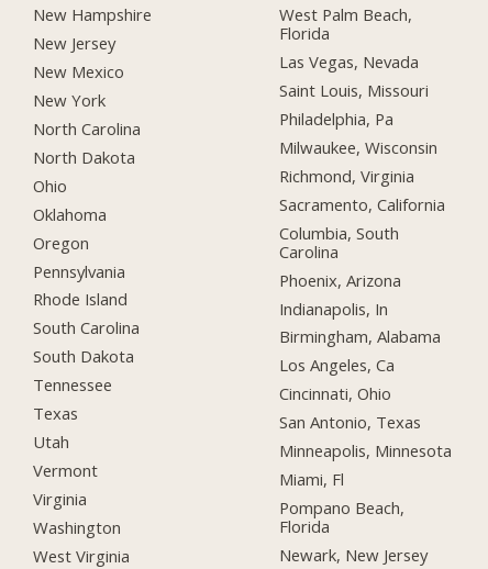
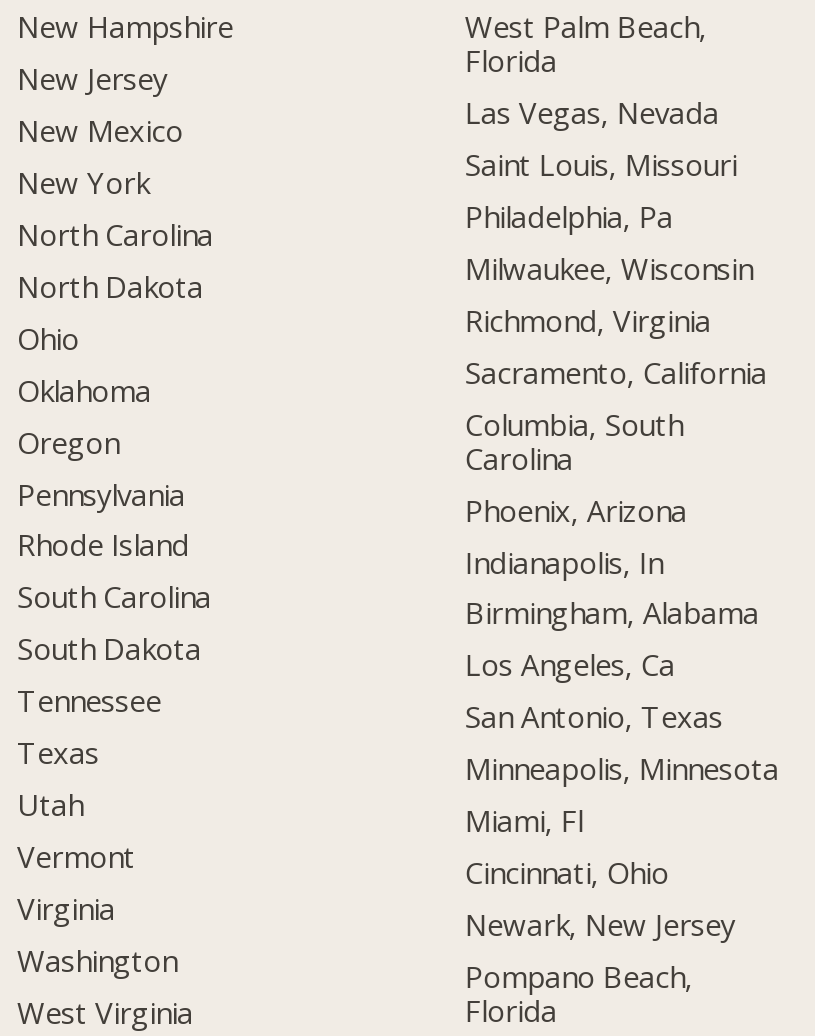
moved down: Cincinnati, Ohio

moved up: San Antonio, Texas | Minneapolis, Minnesota | Miami, Fl

moved down: Pompano Beach, | Florida

moved up: Newark, New Jersey
